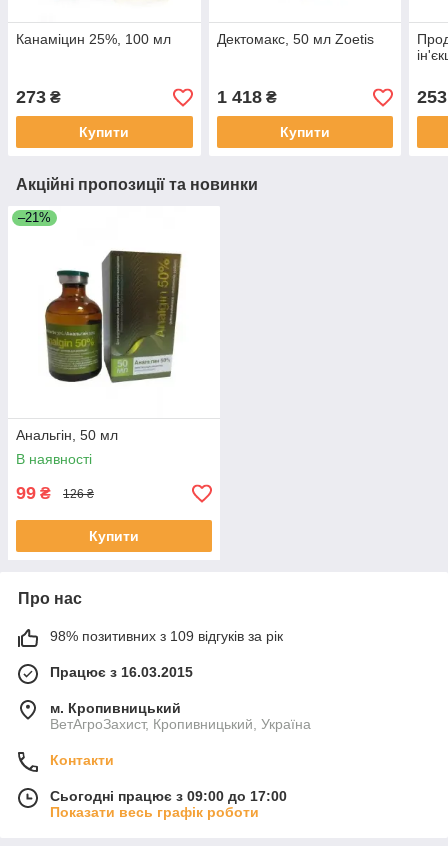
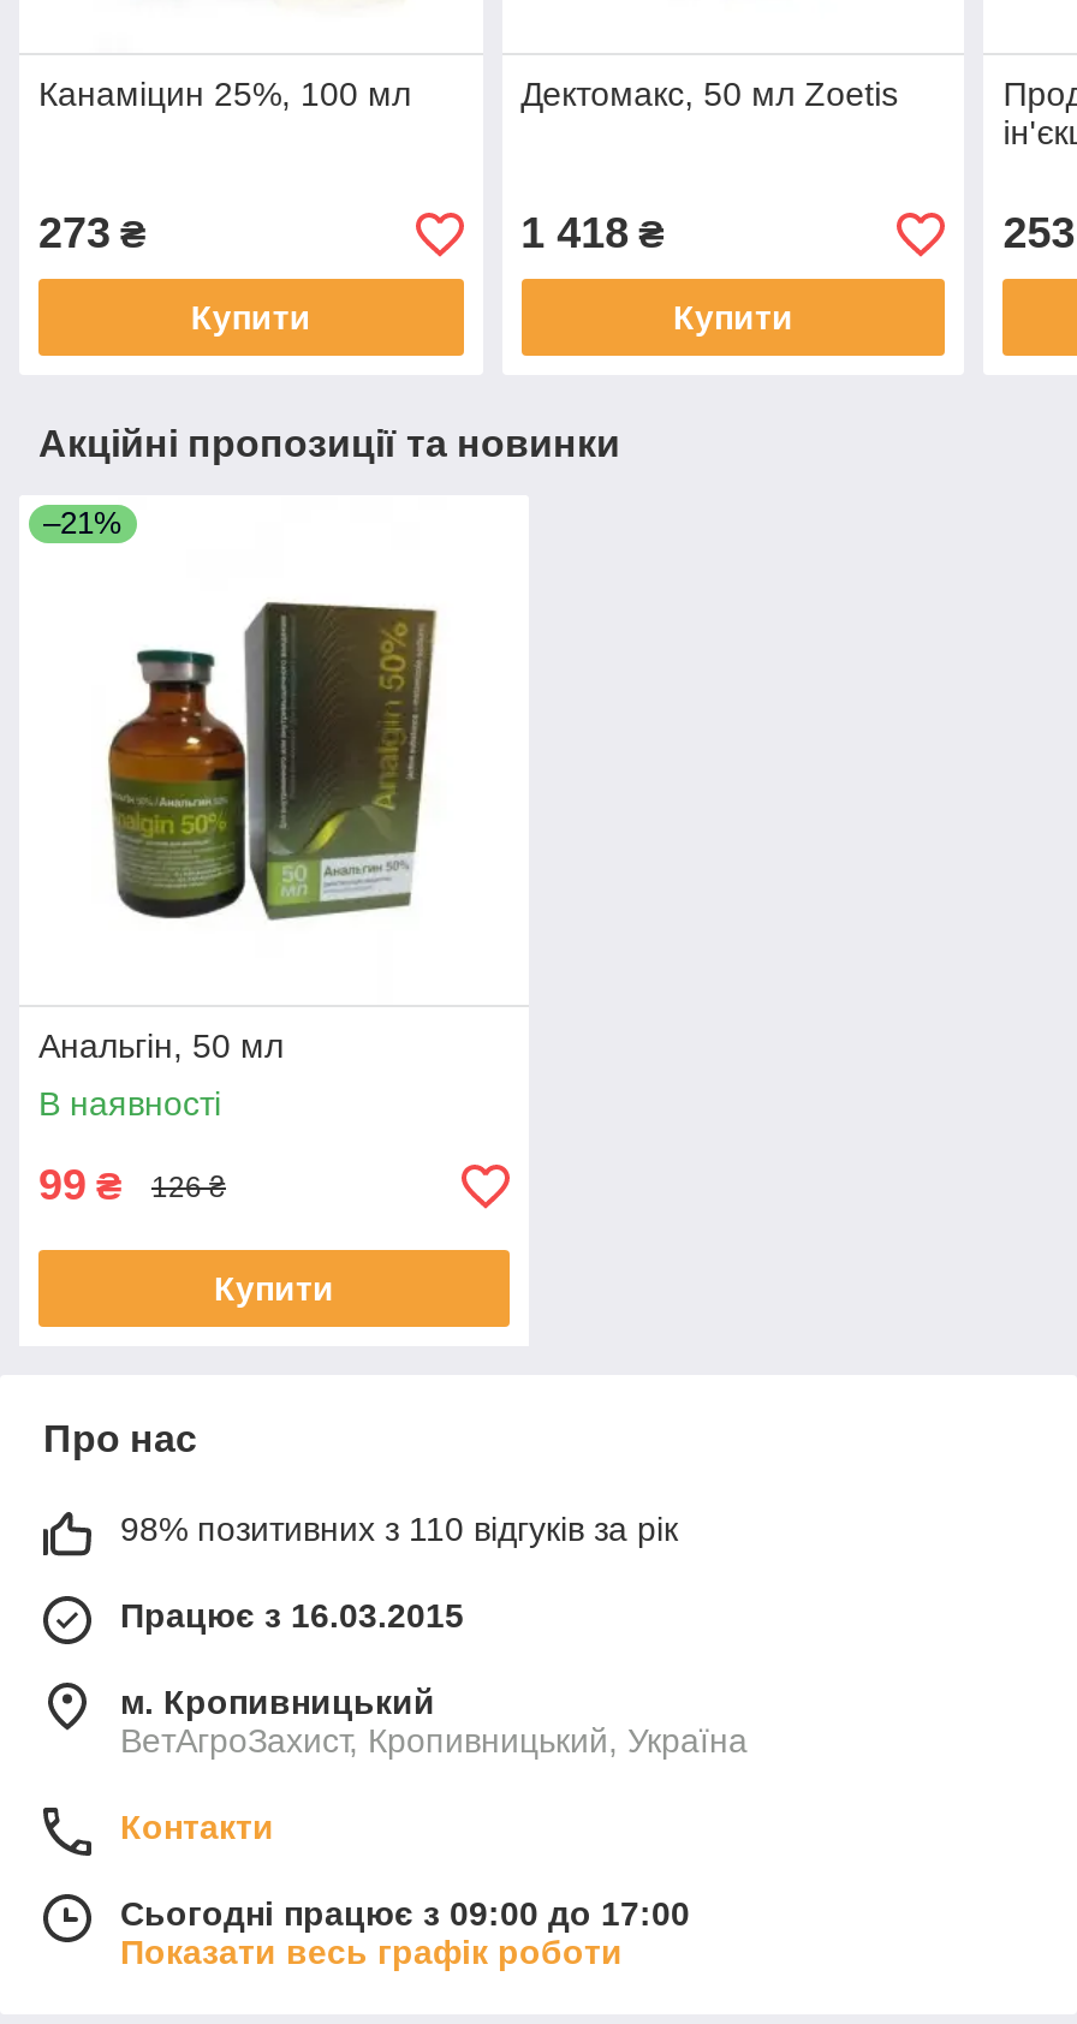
- 98% позитивних з 109 відгуків за рік
+ 98% позитивних з 110 відгуків за рік
